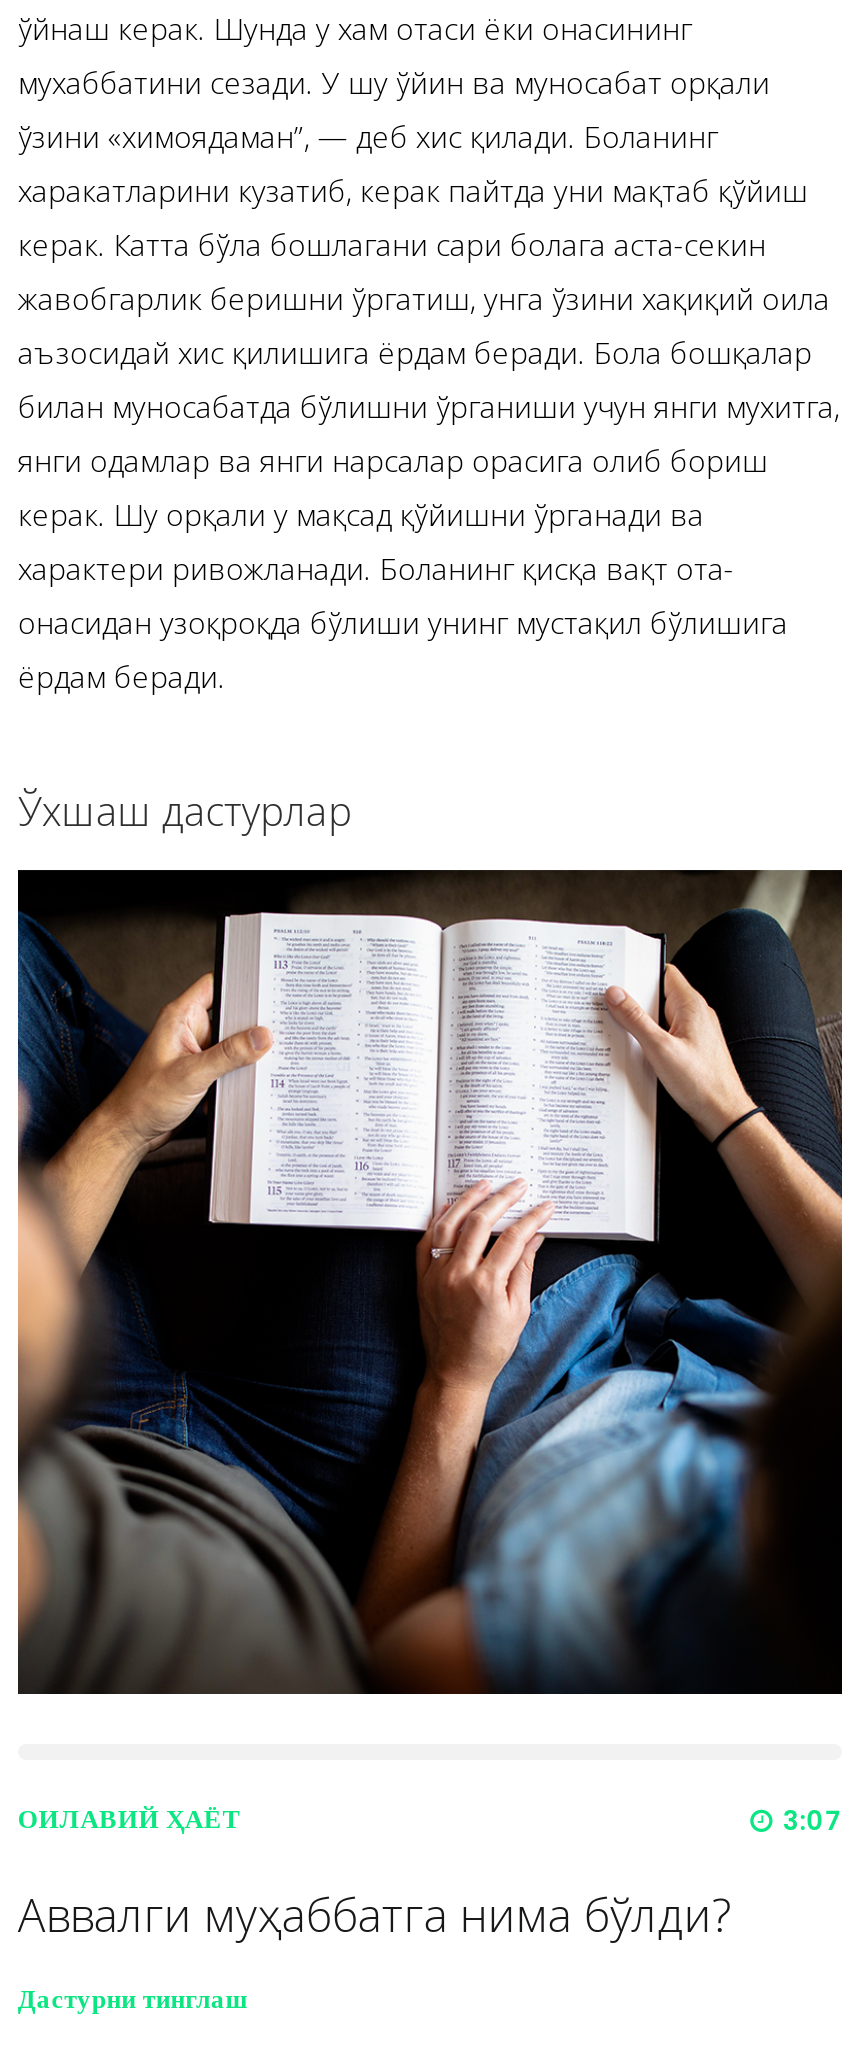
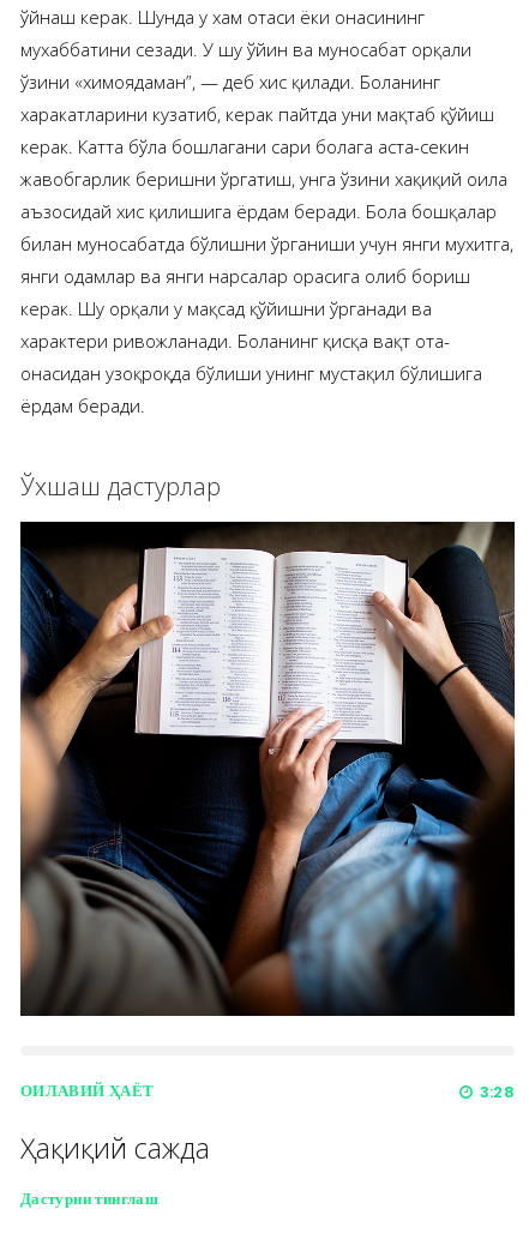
- 3:07
+ 3:28

- Аввалги муҳаббатга нима бўлди?
+ Ҳақиқий сажда
